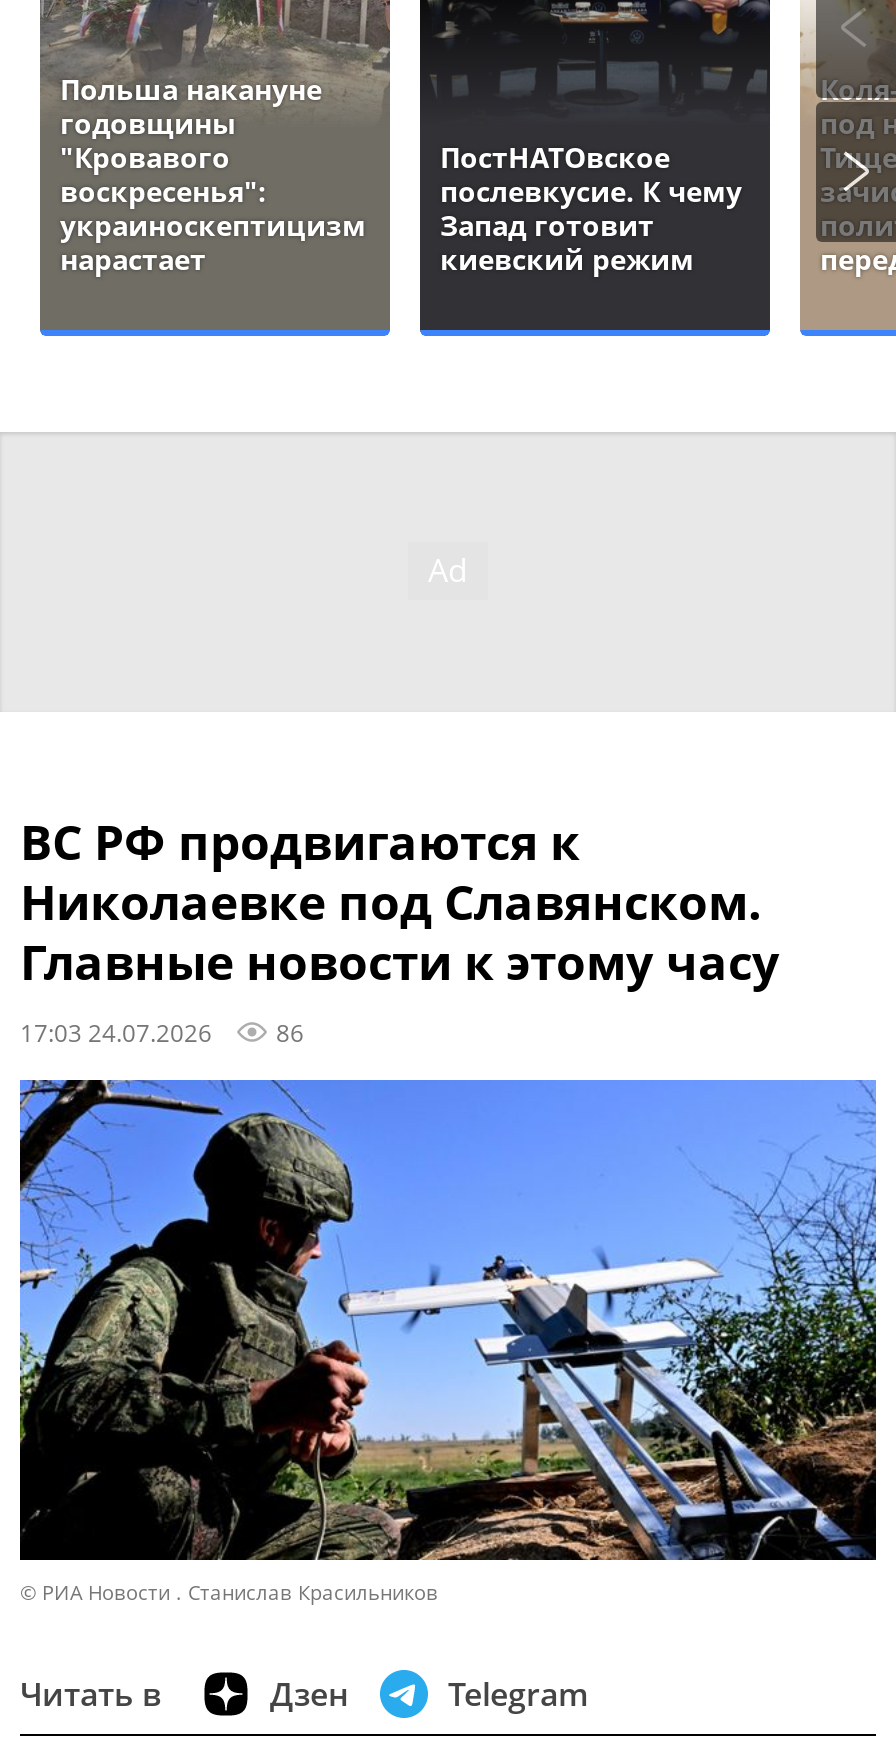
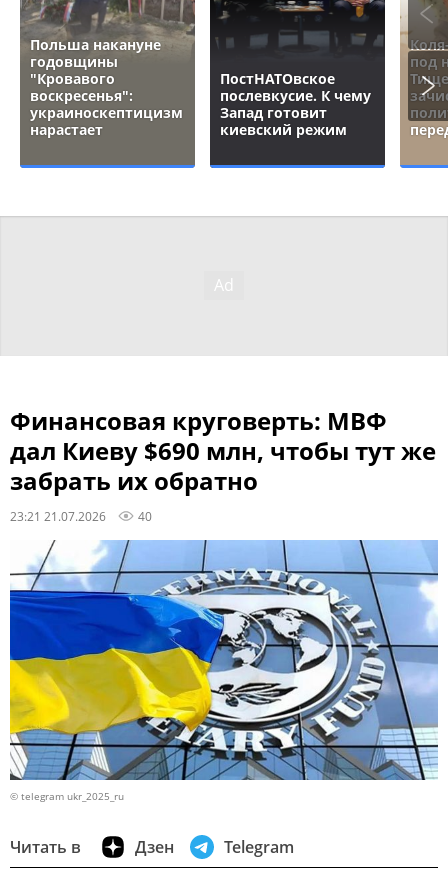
- ВС РФ продвигаются к
- Николаевке под Славянском.
- Главные новости к этому часу
- 17:03 24.07.2026
- 86
+ Финансовая круговерть: МВФ
+ дал Киеву $690 млн, чтобы тут же
+ забрать их обратно
+ 23:21 21.07.2026
+ 40

- [image]
- © РИА Новости . Станислав Красильников
+ [image]
+ © telegram ukr_2025_ru
